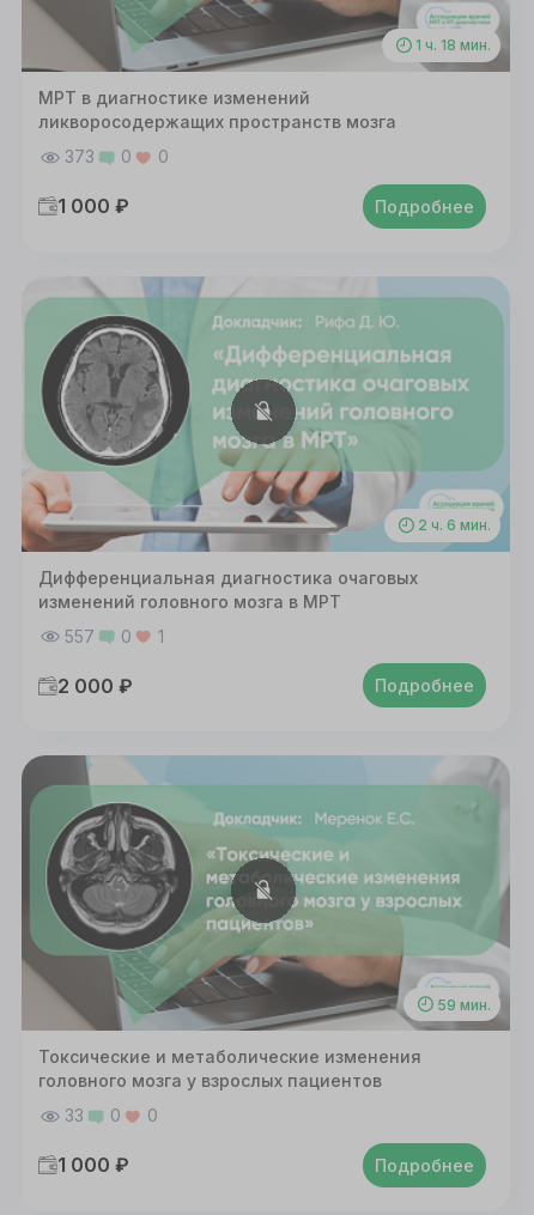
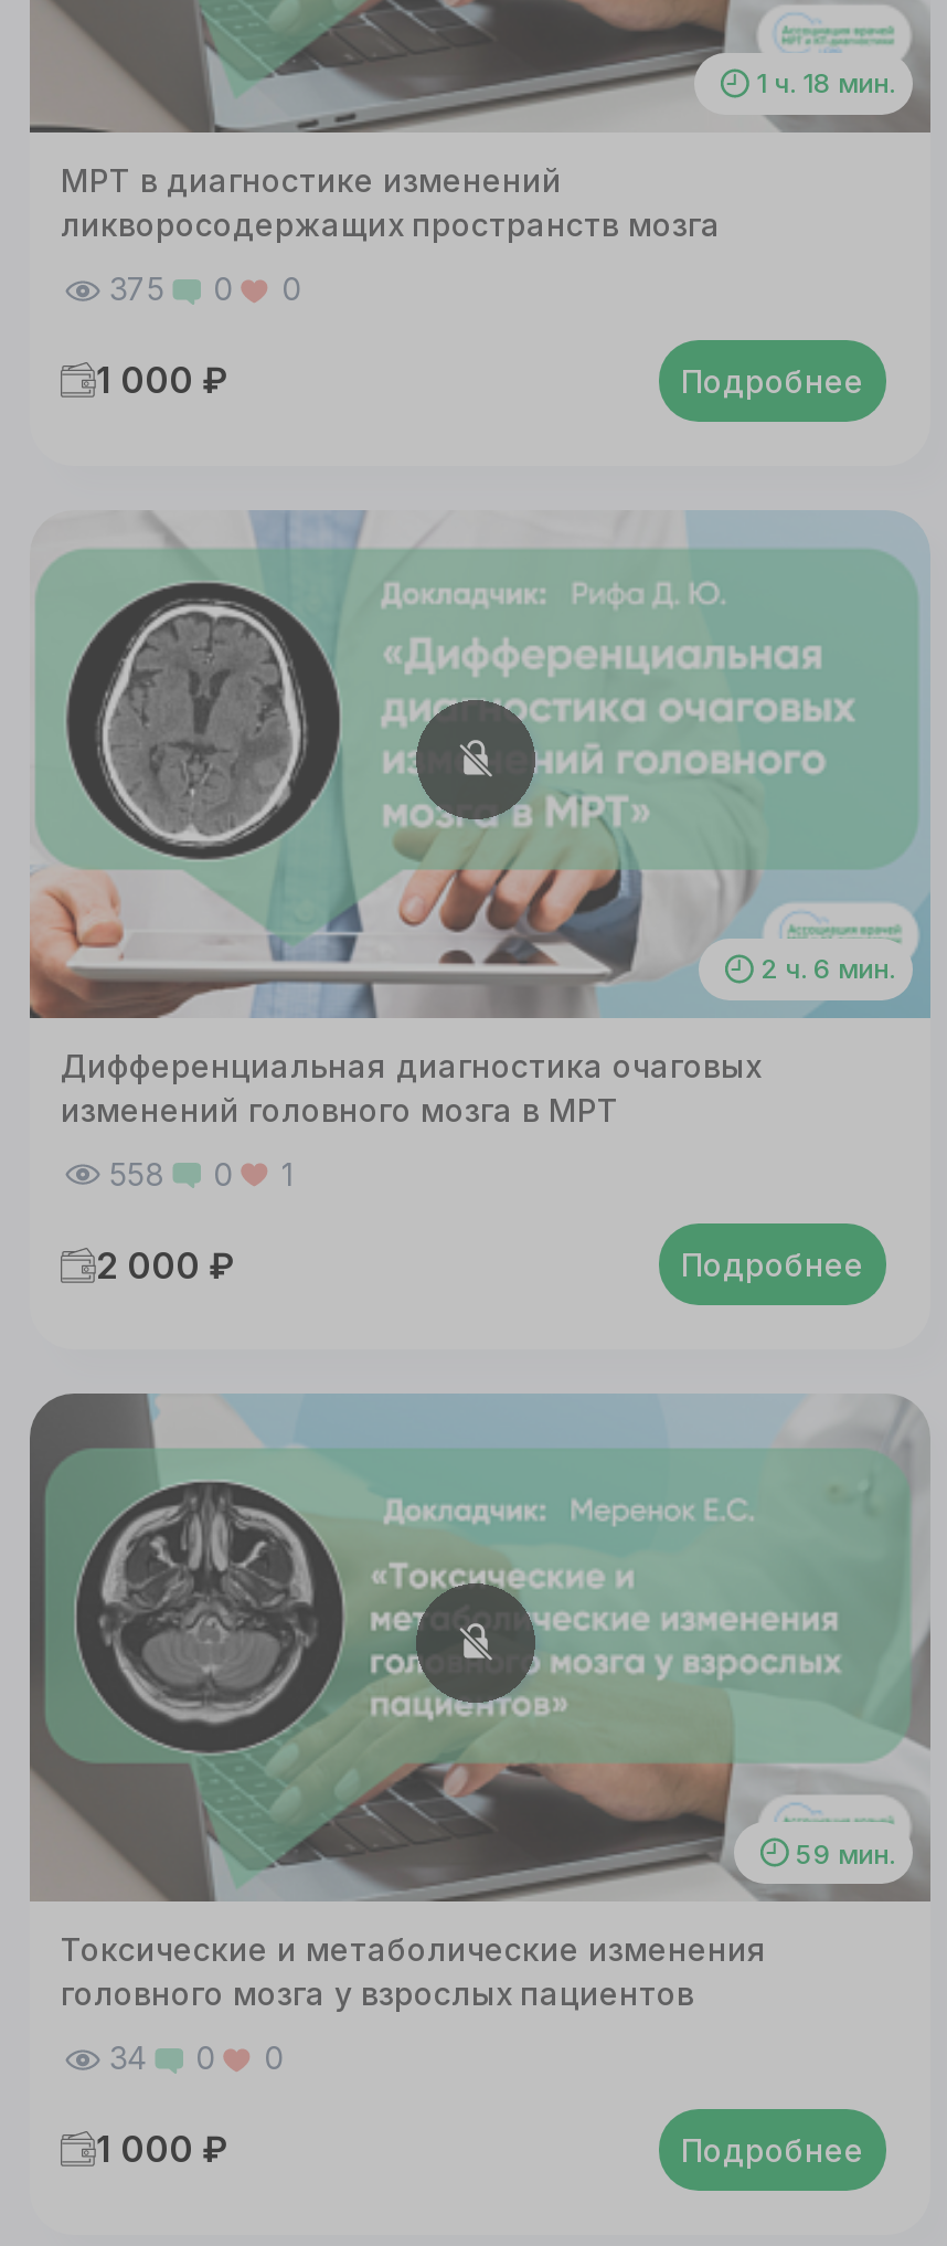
- 373 0 0
+ 375 0 0

- 557 0 1
+ 558 0 1

- 33 0 0
+ 34 0 0
